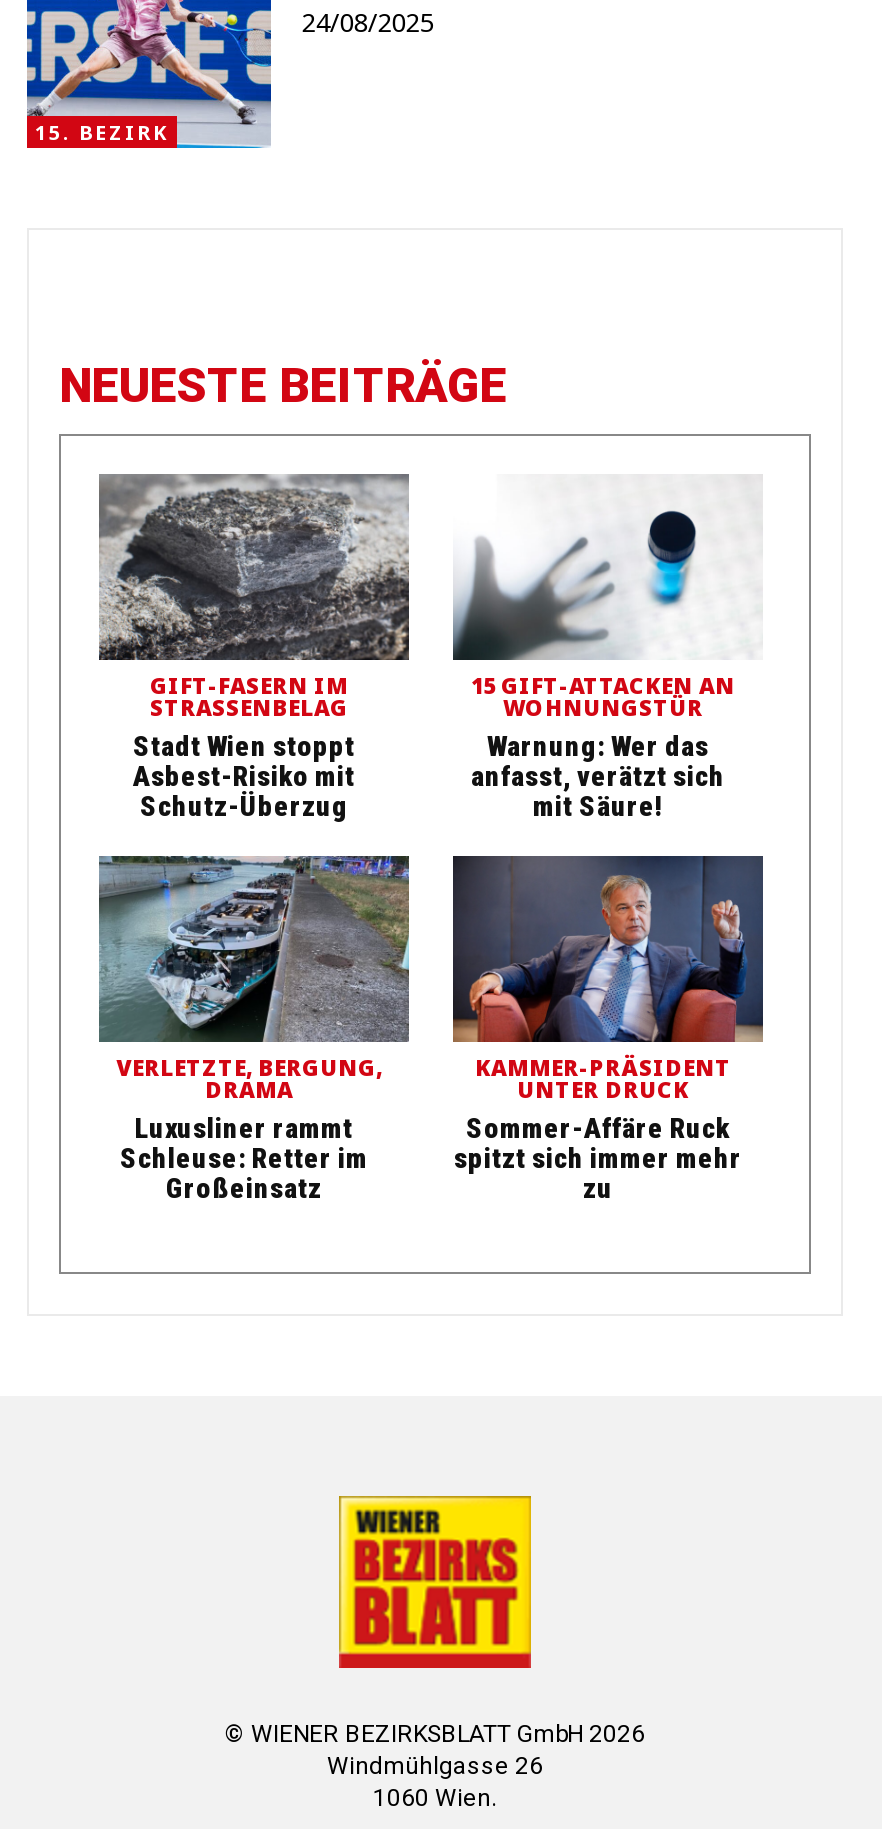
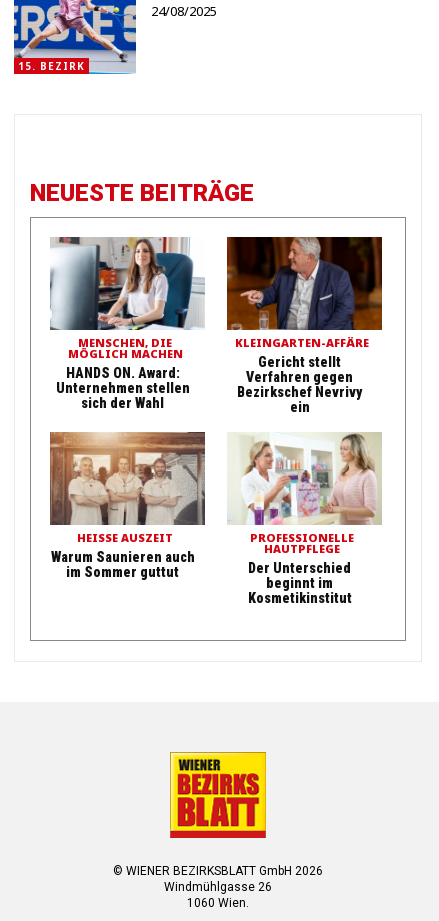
- [image]
- GIFT-FASERN IM
- STRASSENBELAG
- Stadt Wien stoppt
- Asbest-Risiko mit
- Schutz-Überzug
+ [image]
+ MENSCHEN, DIE
+ MÖGLICH MACHEN
+ HANDS ON. Award:
+ Unternehmen stellen
+ sich der Wahl

- [image]
- 15 GIFT-ATTACKEN AN
- WOHNUNGSTÜR
- Warnung: Wer das
- anfasst, verätzt sich
- mit Säure!
+ [image]
+ KLEINGARTEN-AFFÄRE
+ Gericht stellt
+ Verfahren gegen
+ Bezirkschef Nevrivy
+ ein

- [image]
- VERLETZTE, BERGUNG,
- DRAMA
- Luxusliner rammt
- Schleuse: Retter im
- Großeinsatz
+ [image]
+ HEISSE AUSZEIT
+ Warum Saunieren auch
+ im Sommer guttut

- [image]
- KAMMER-PRÄSIDENT
- UNTER DRUCK
- Sommer-Affäre Ruck
- spitzt sich immer mehr
- zu
+ [image]
+ PROFESSIONELLE
+ HAUTPFLEGE
+ Der Unterschied
+ beginnt im
+ Kosmetikinstitut
